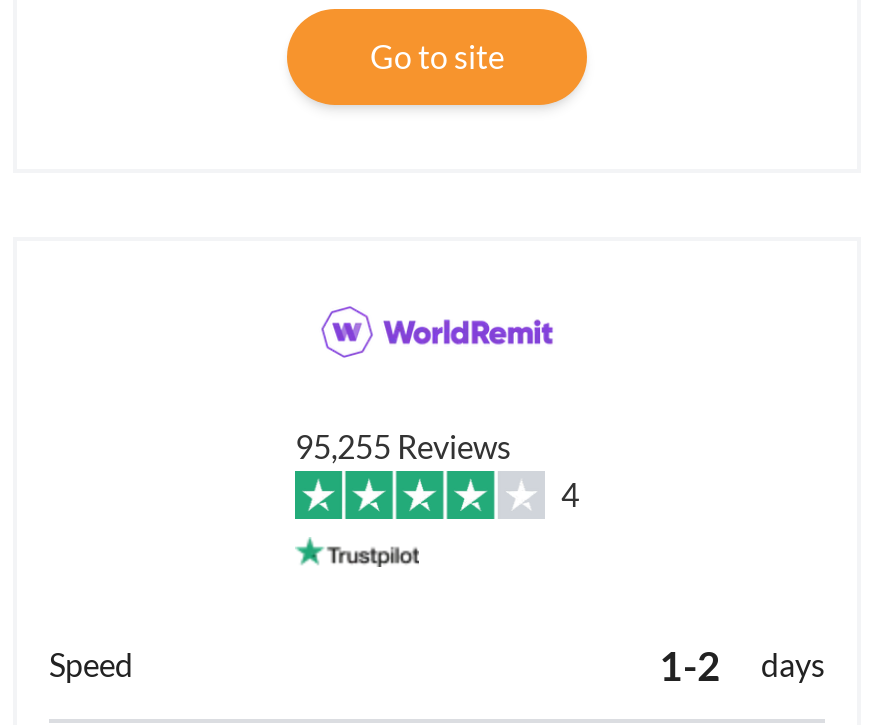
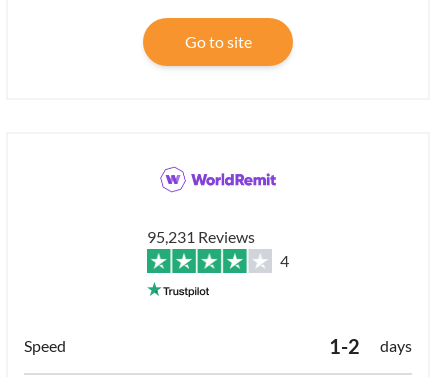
- 95,255 Reviews
+ 95,231 Reviews
